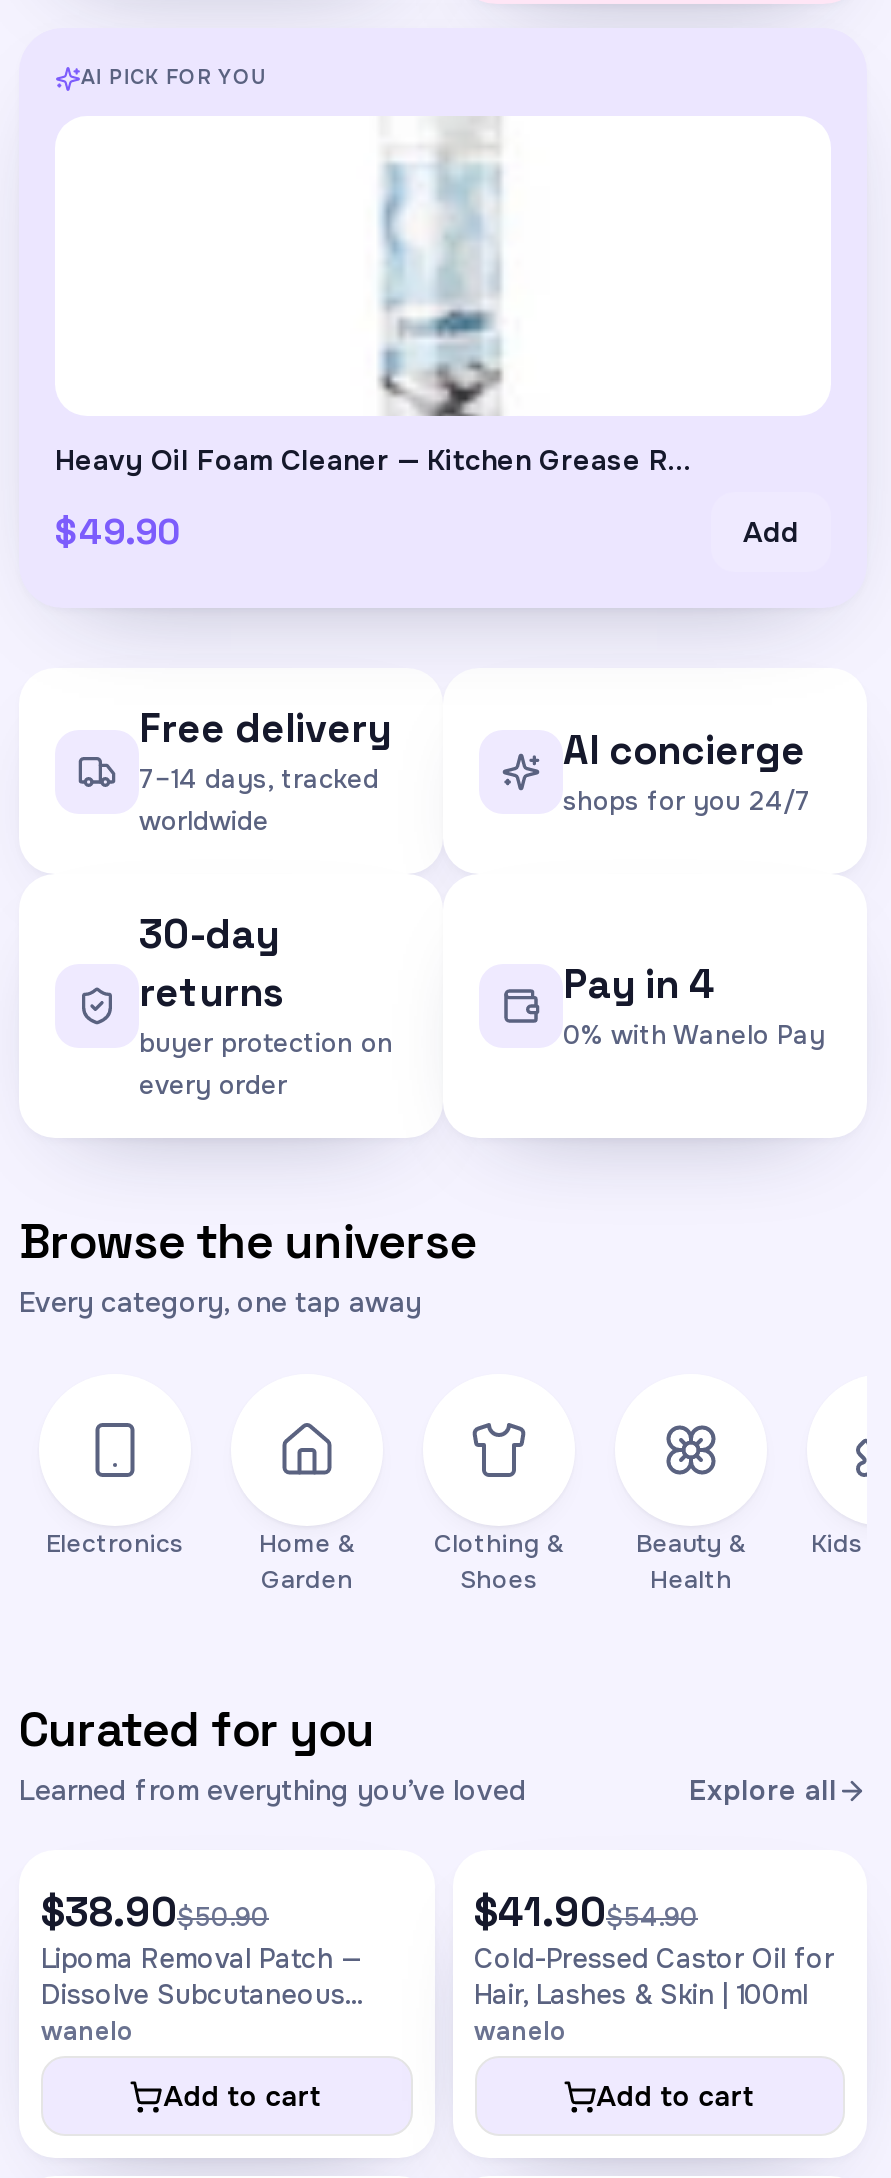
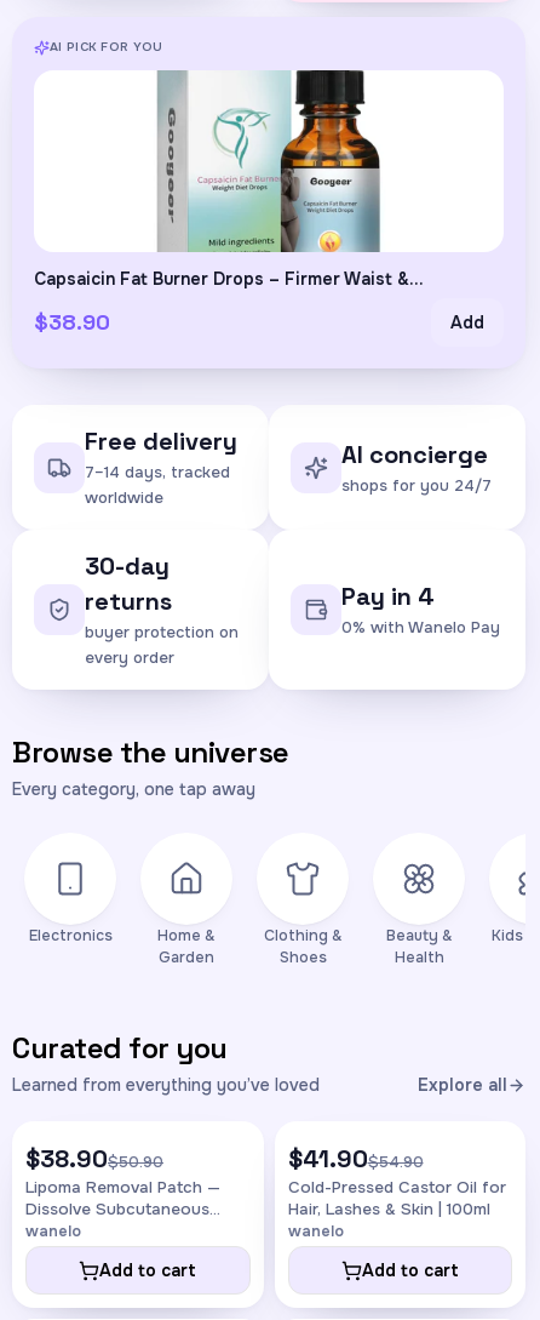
- [image]
- Heavy Oil Foam Cleaner — Kitchen Grease R...
+ [image]
+ Capsaicin Fat Burner Drops – Firmer Waist &...

- $49.90
+ $38.90
